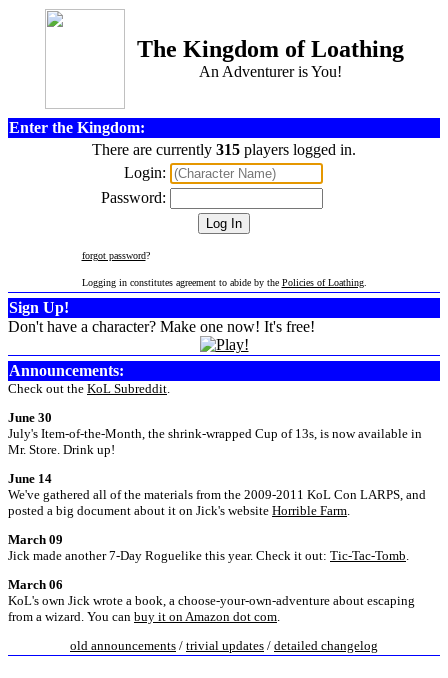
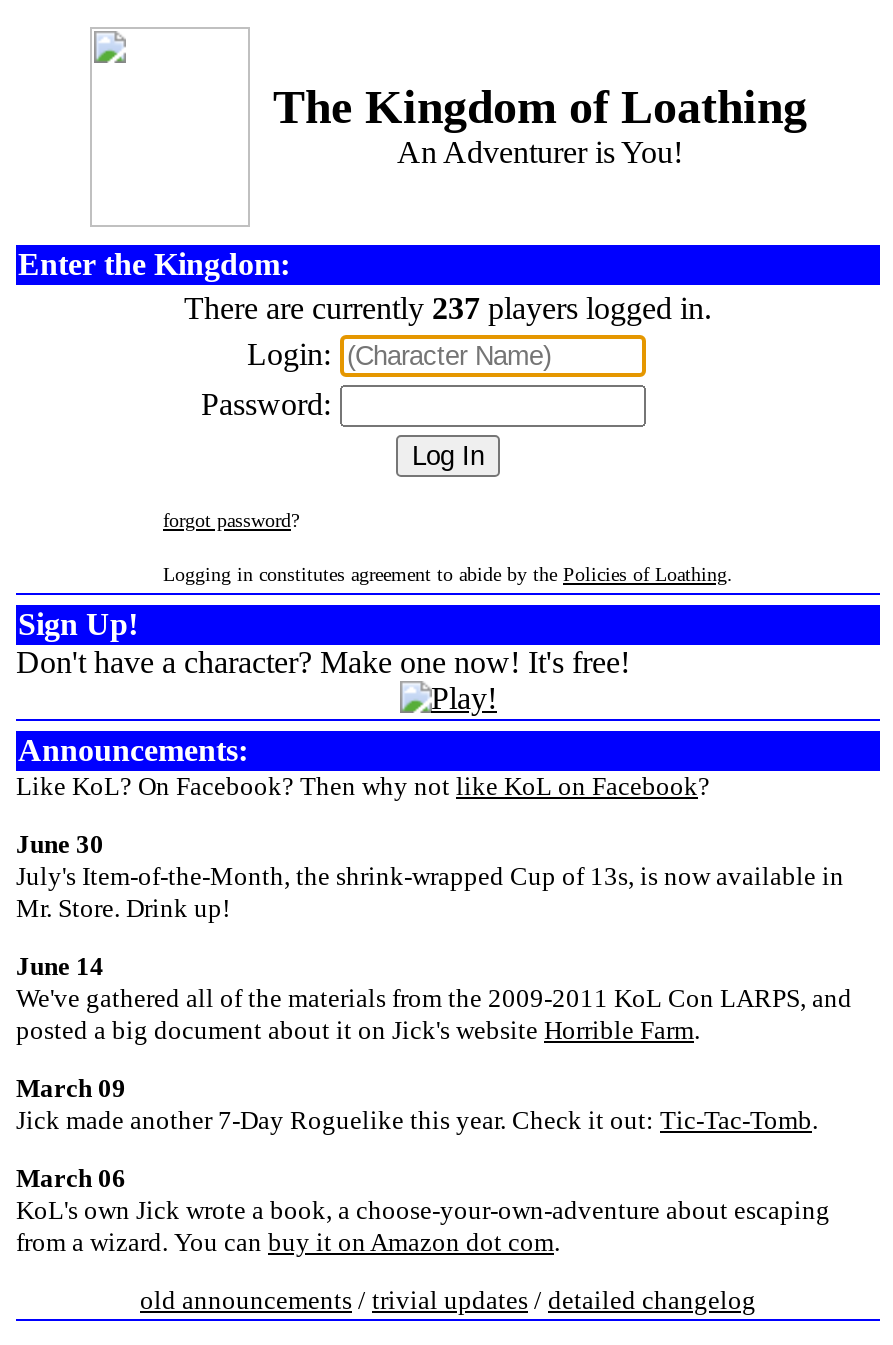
- There are currently 315 players logged in.
+ There are currently 237 players logged in.

- Check out theKoL Subreddit.
+ Like KoL? On Facebook? Then why notlike KoL on Facebook?
